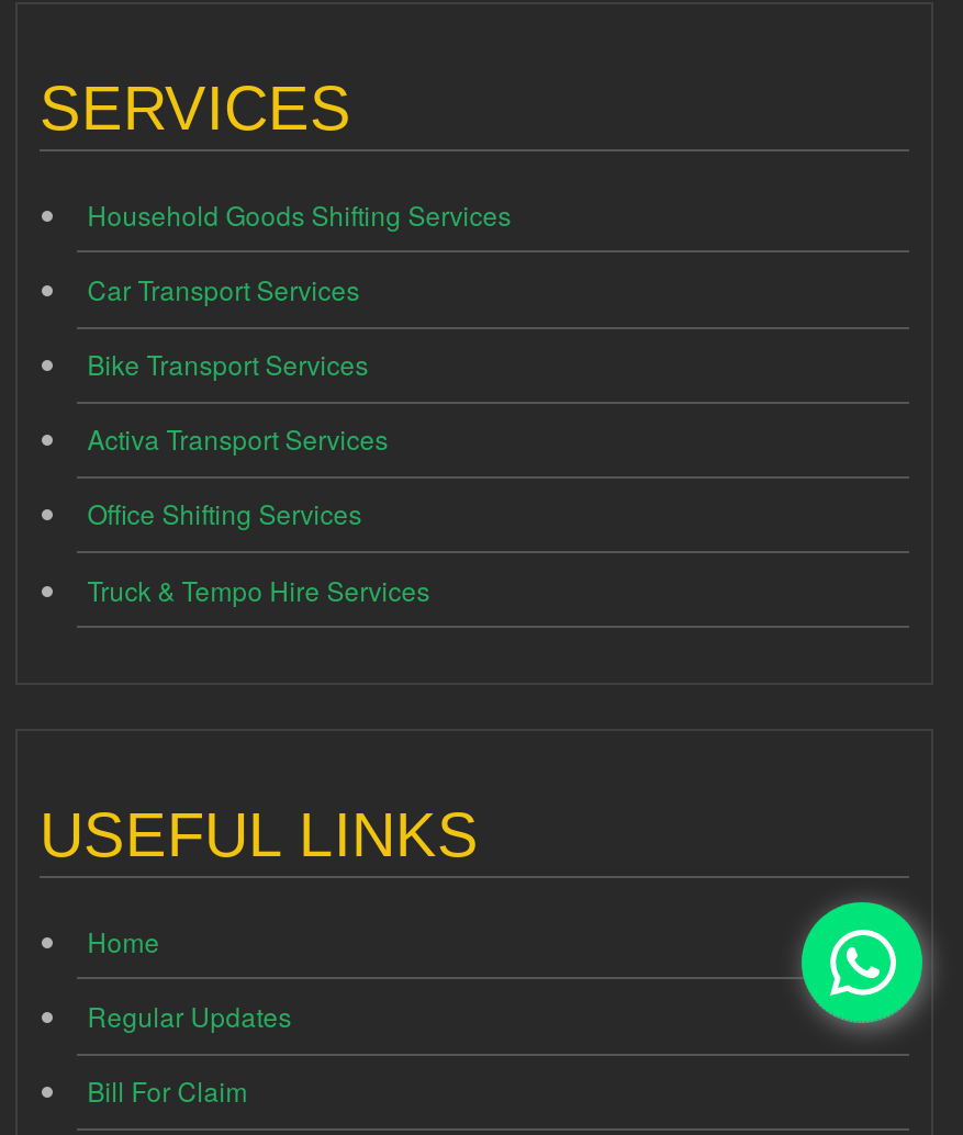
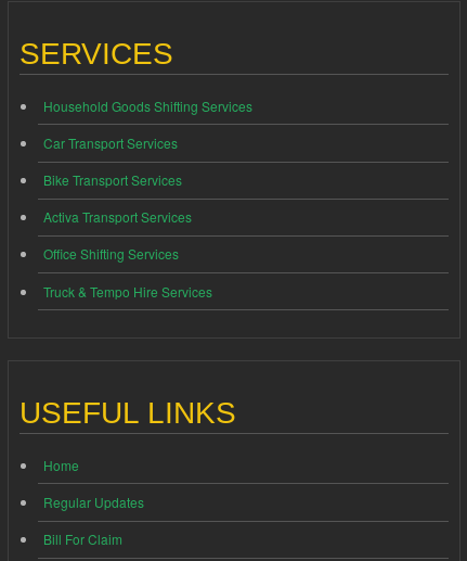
- [image]
